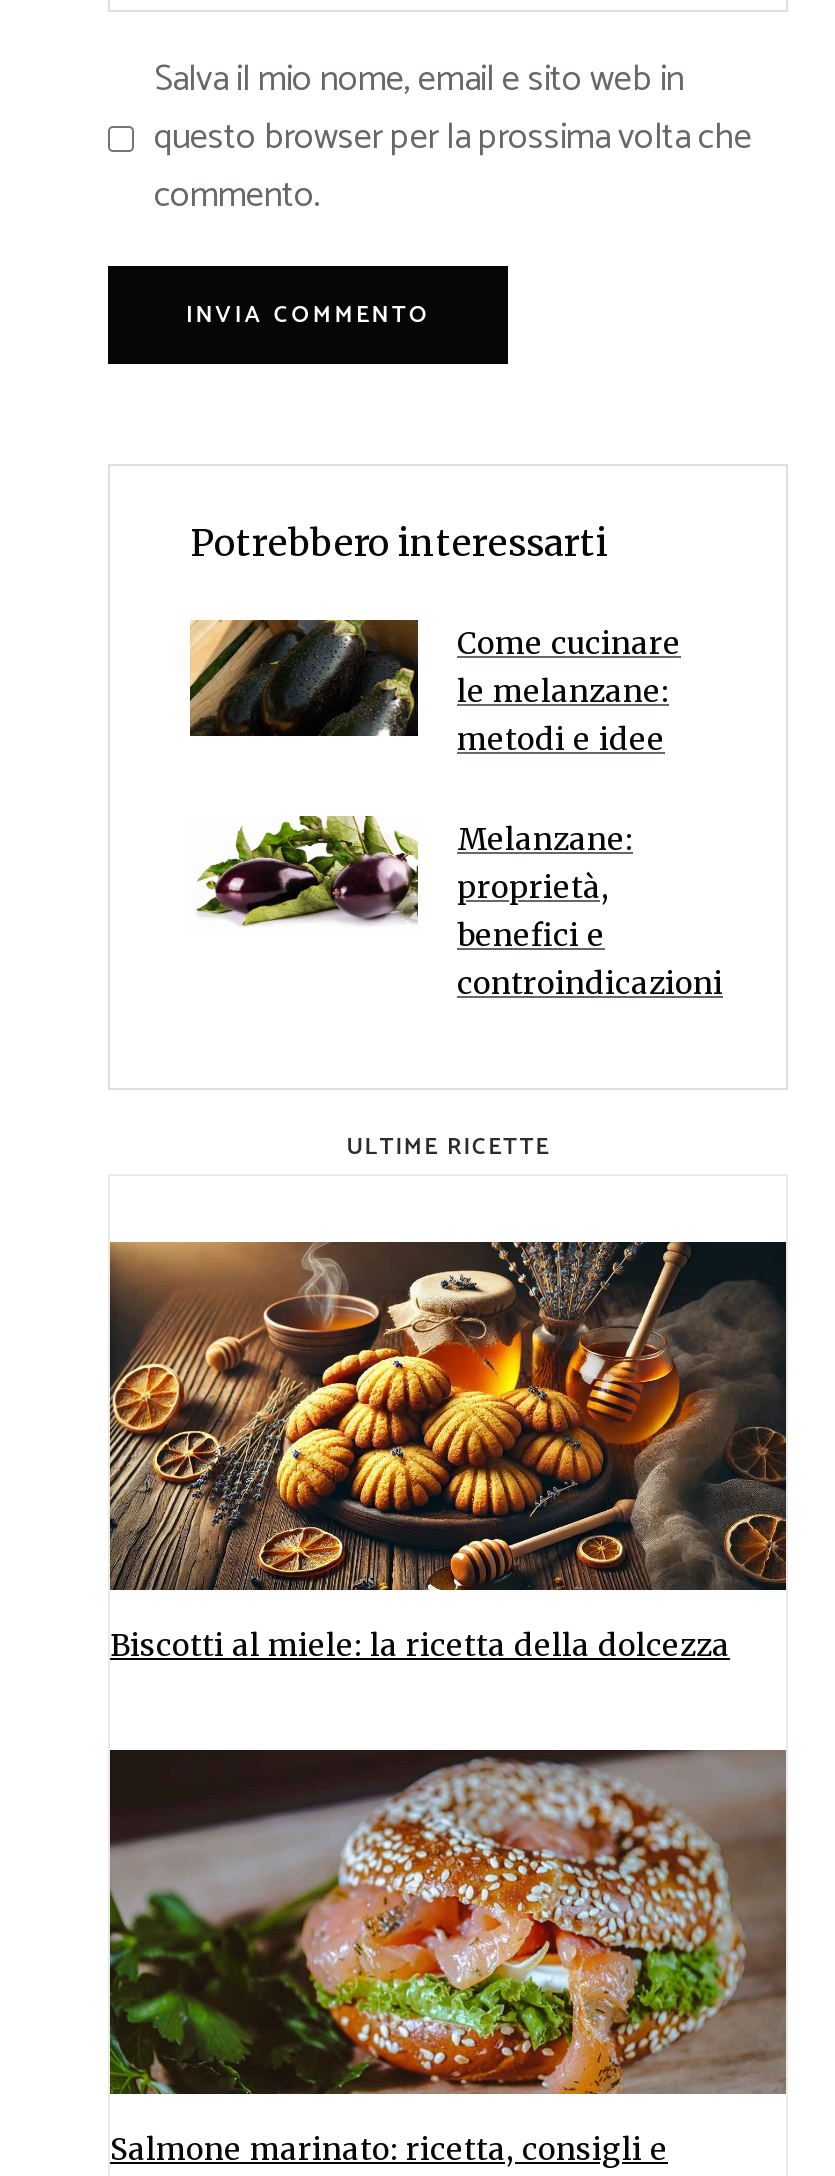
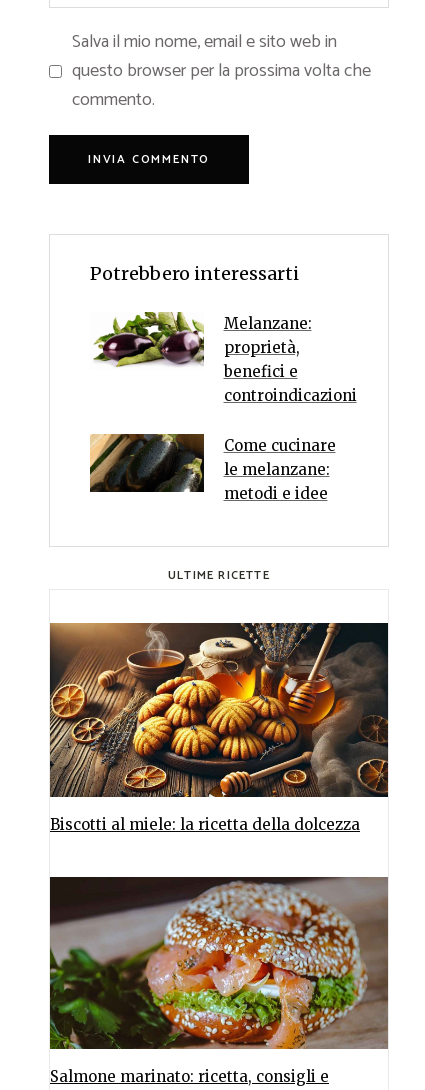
moved down: [image] | Come cucinare | le melanzane: | metodi e idee

moved up: [image] | Melanzane: | proprietà, | benefici e | controindicazioni
